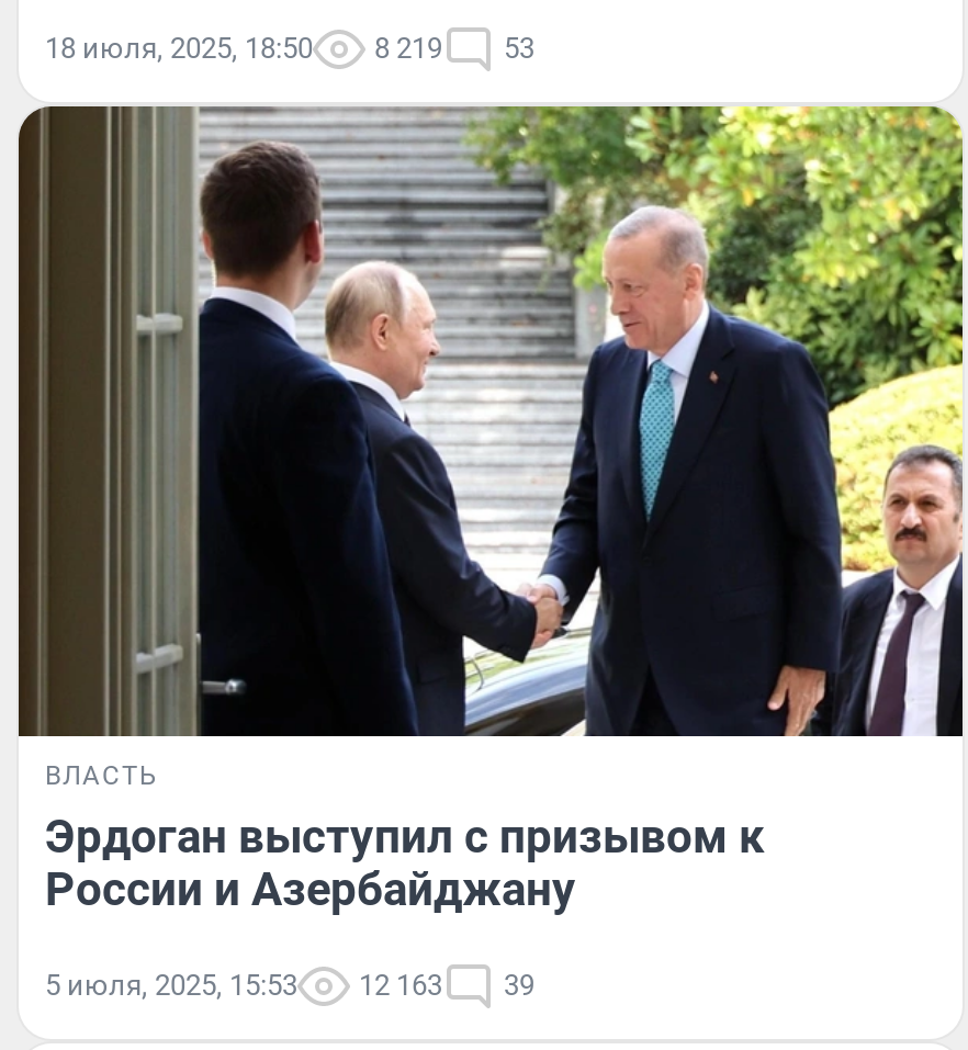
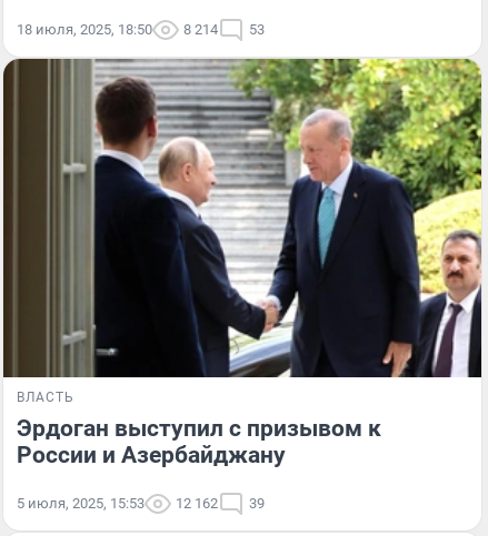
- 18 июля, 2025, 18:50 8 219 53
+ 18 июля, 2025, 18:50 8 214 53

- 5 июля, 2025, 15:53 12 163 39
+ 5 июля, 2025, 15:53 12 162 39
